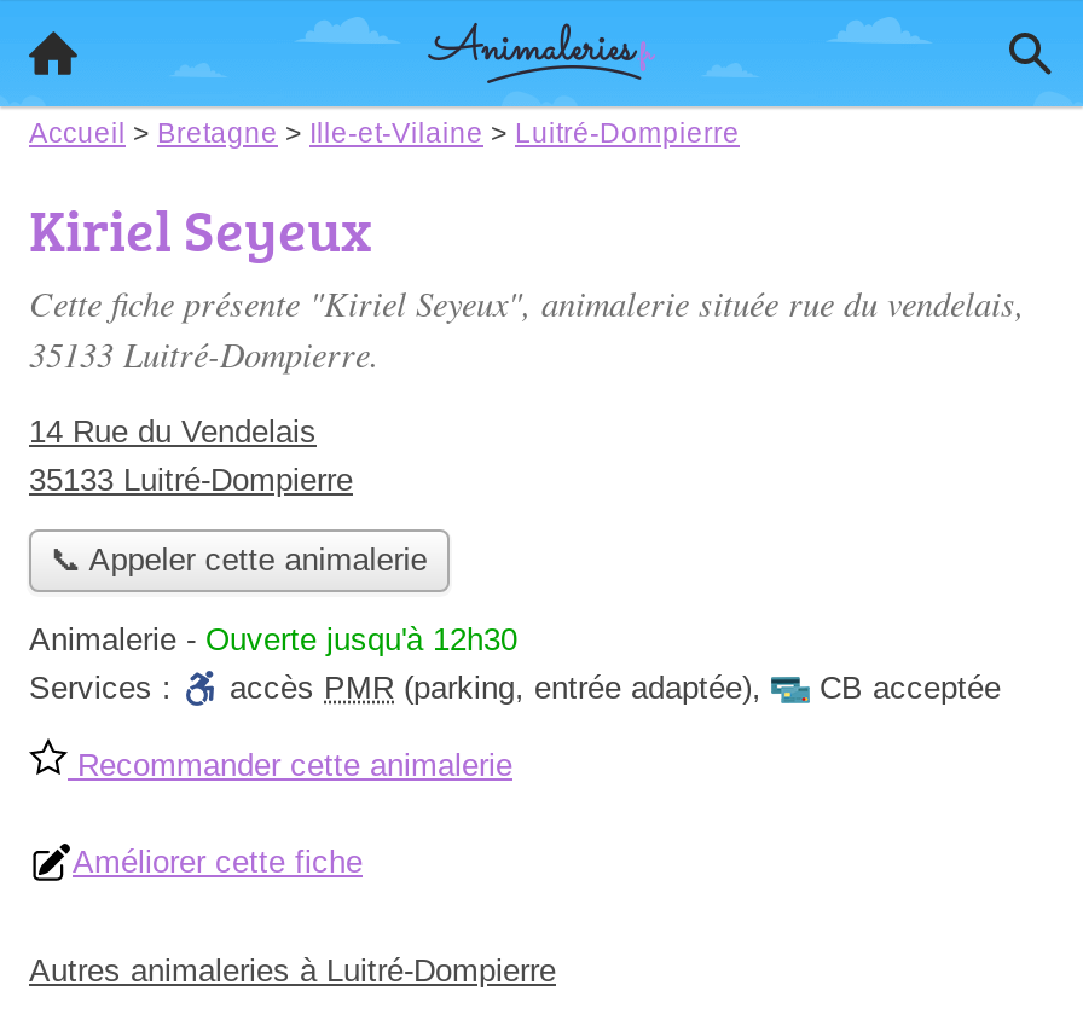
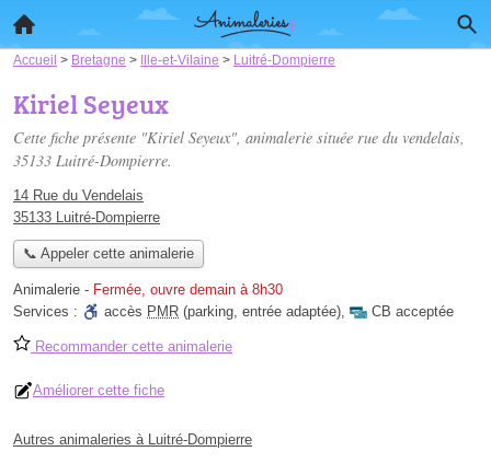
- Animalerie - Ouverte jusqu'à 12h30
+ Animalerie - Fermée, ouvre demain à 8h30
